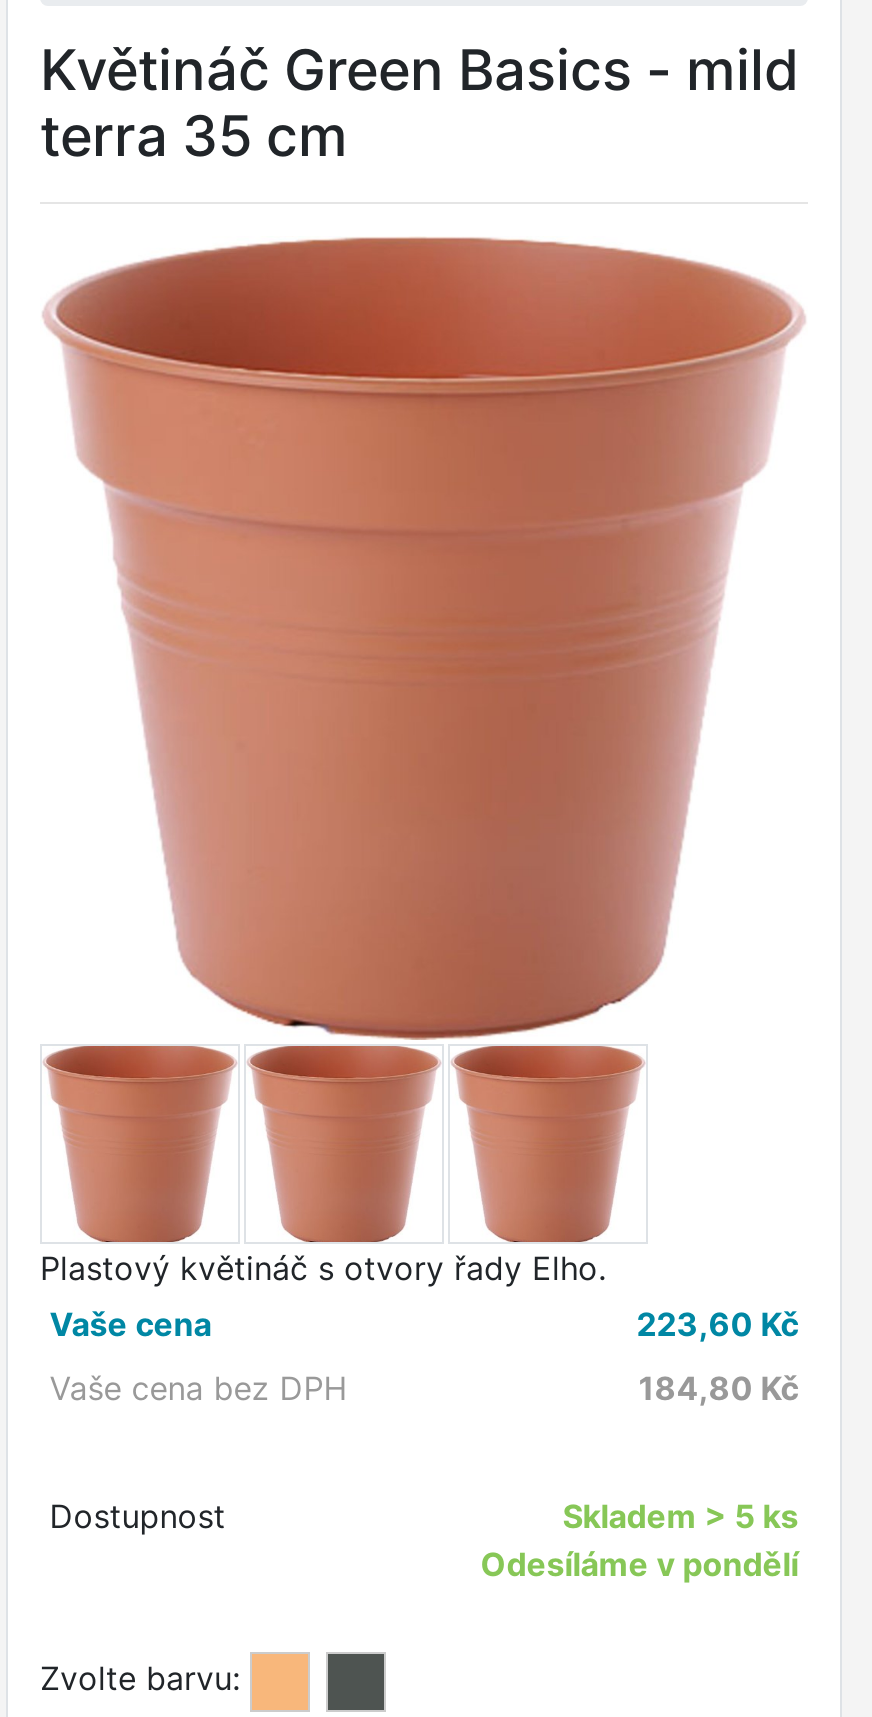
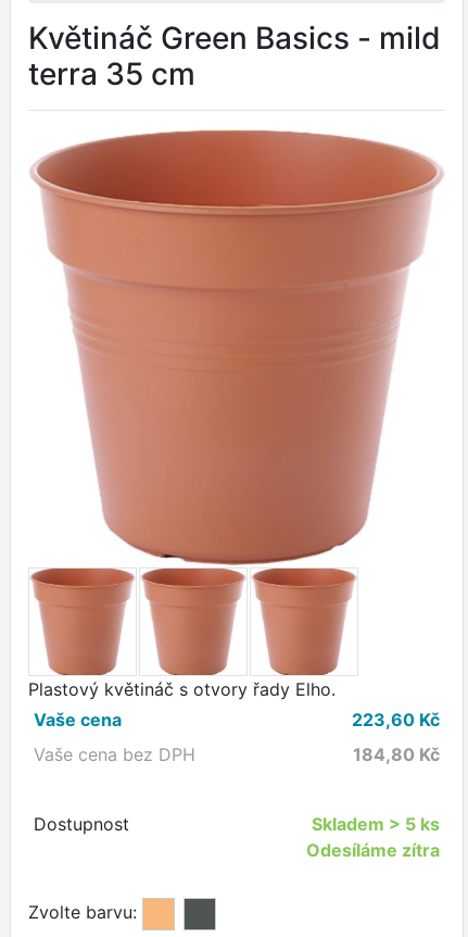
- Odesíláme v pondělí
+ Odesíláme zítra
